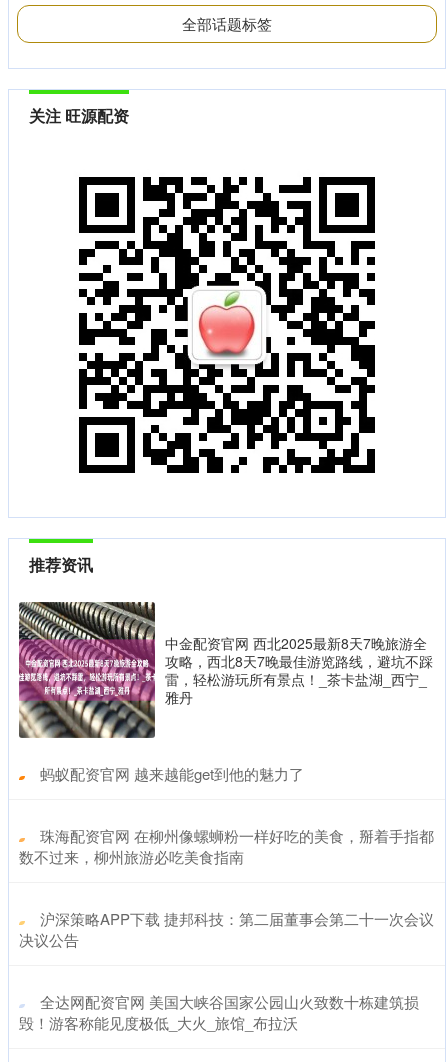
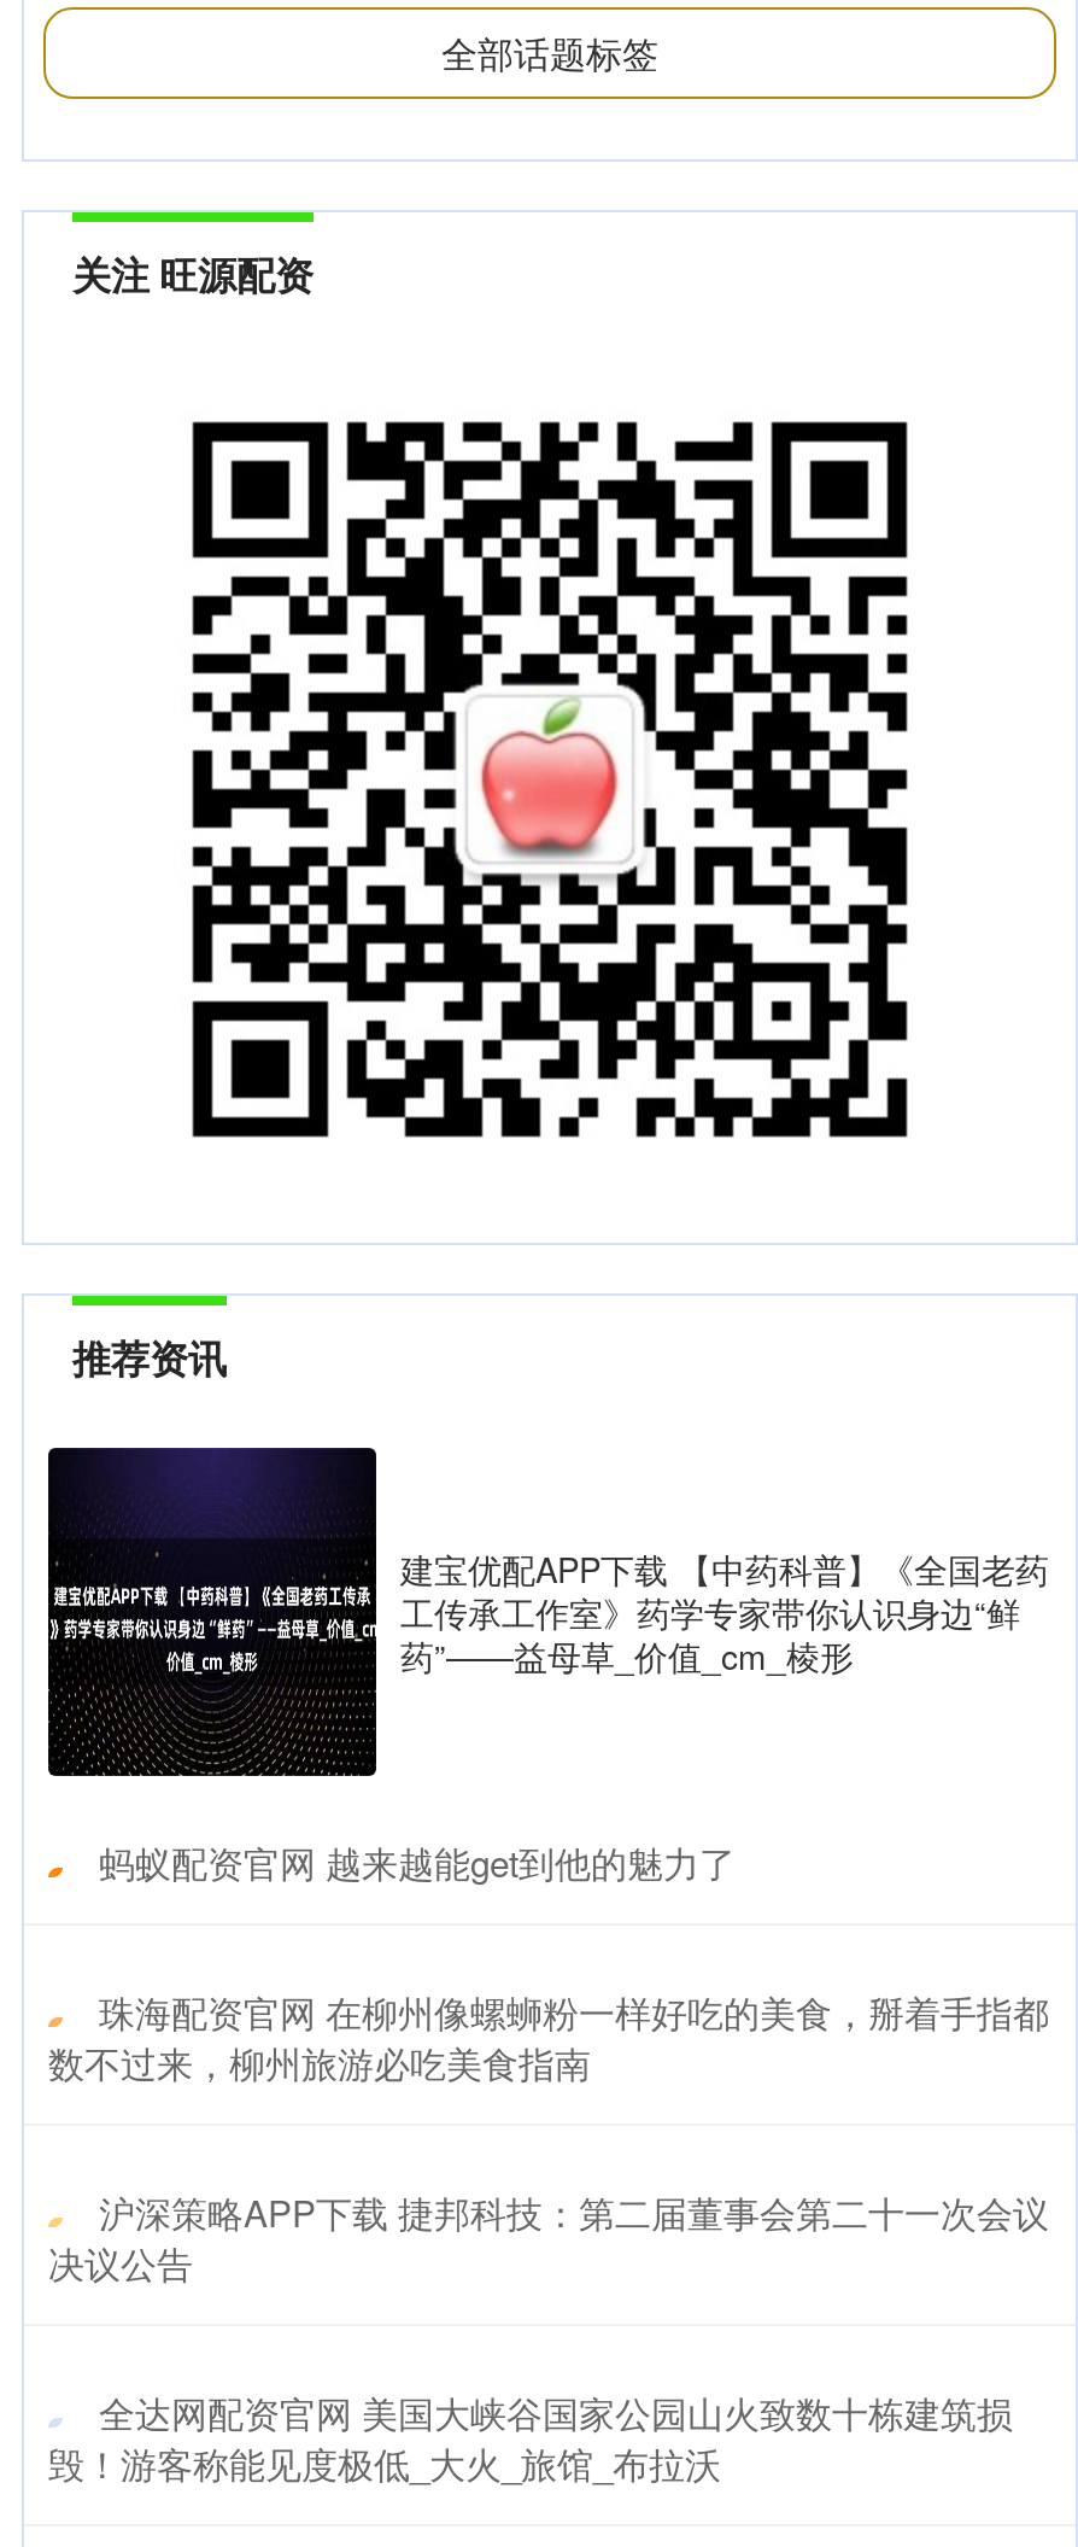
- [image]
- 中金配资官网 西北2025最新8天7晚旅游全
- 攻略，西北8天7晚最佳游览路线，避坑不踩
- 雷，轻松游玩所有景点！_茶卡盐湖_西宁_
- 雅丹
+ [image]
+ 建宝优配APP下载 【中药科普】《全国老药
+ 工传承工作室》药学专家带你认识身边“鲜
+ 药”——益母草_价值_cm_棱形
